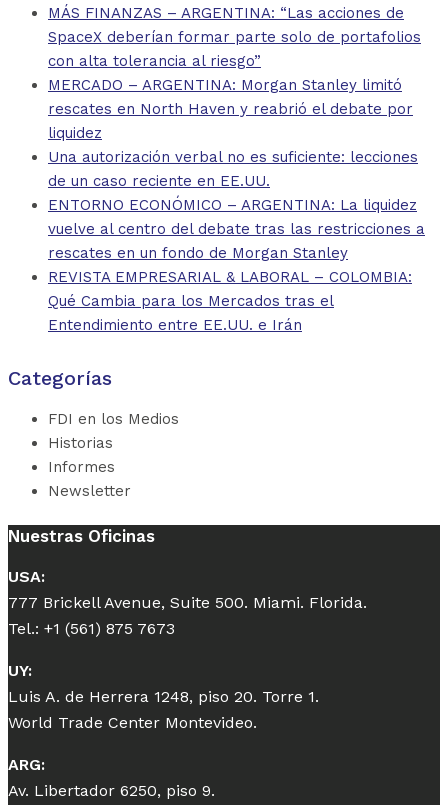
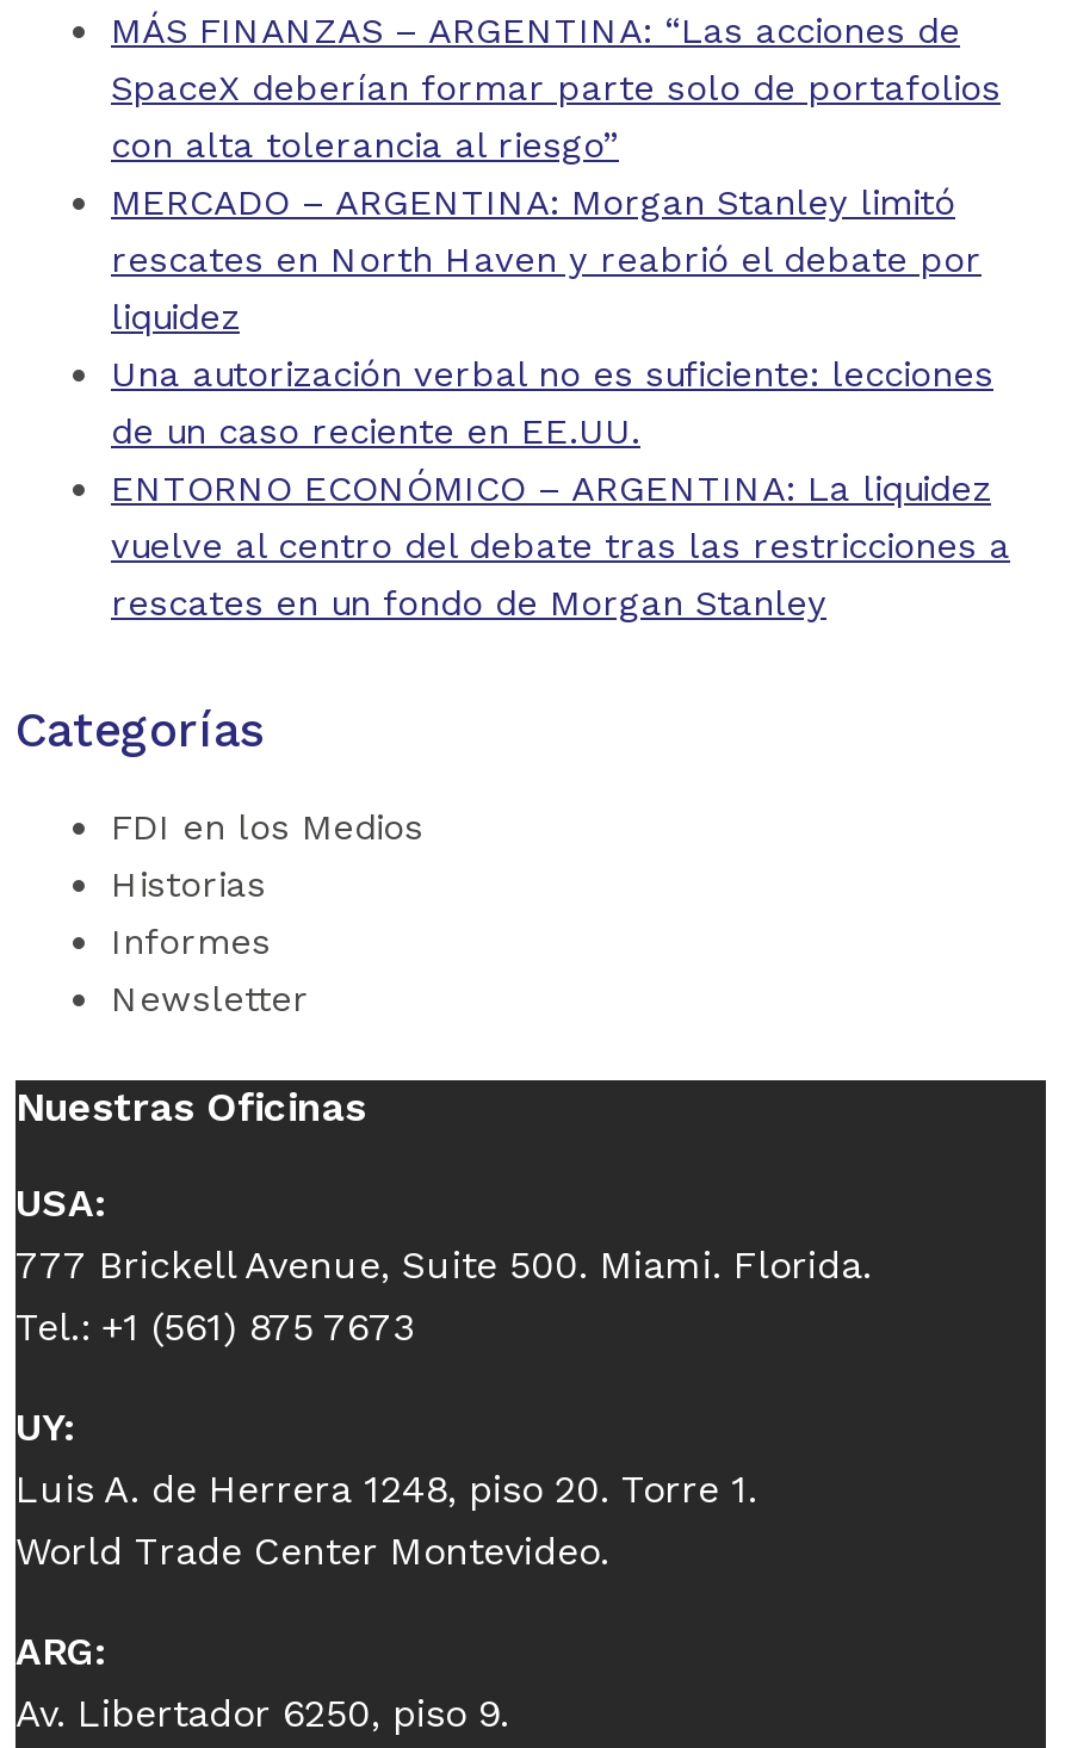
- REVISTA EMPRESARIAL & LABORAL – COLOMBIA:
- Qué Cambia para los Mercados tras el
- Entendimiento entre EE.UU. e Irán
